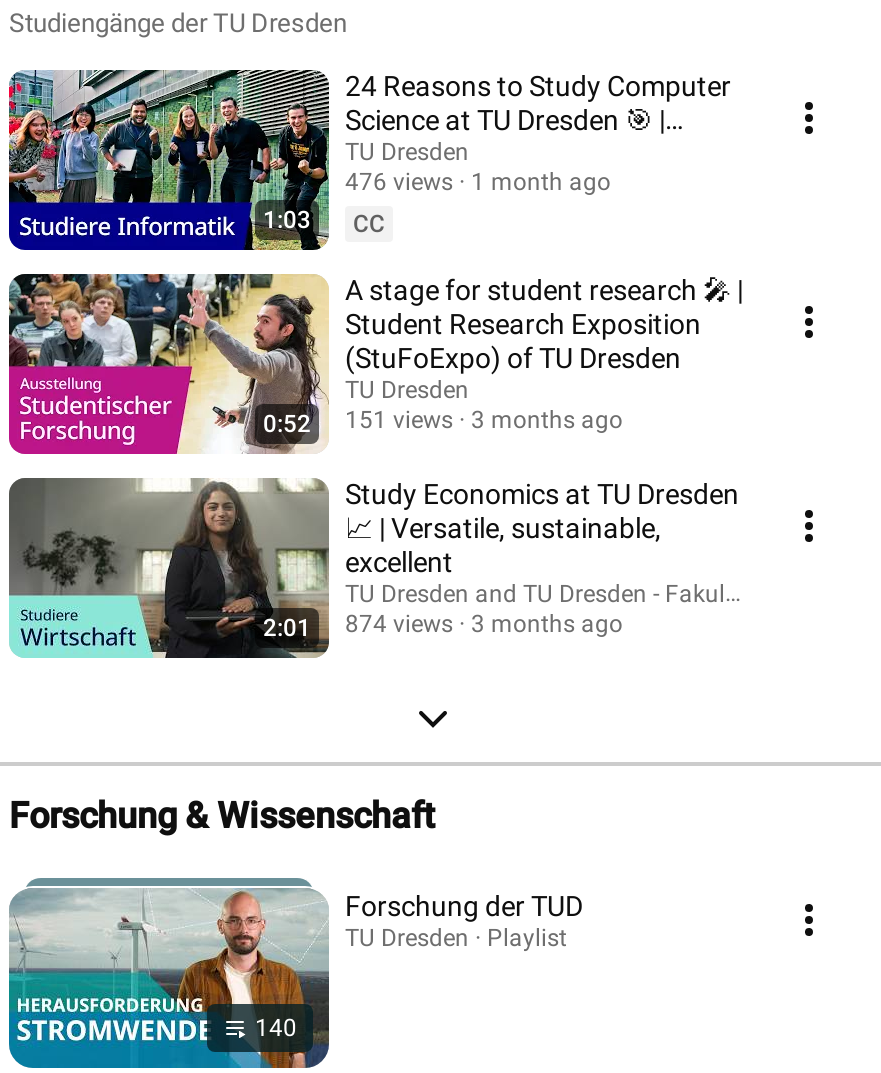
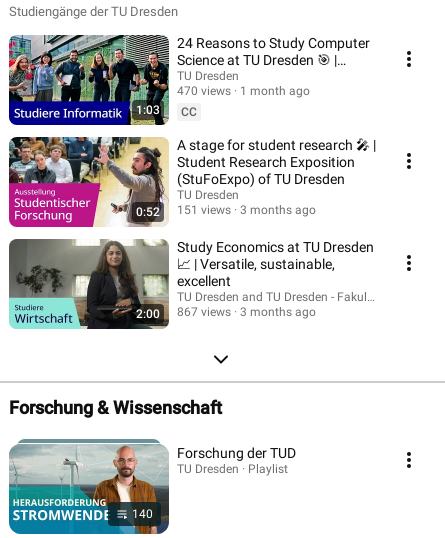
- 476 views 1 month ago
+ 470 views 1 month ago

- 2:01
+ 2:00

- 874 views
+ 867 views
